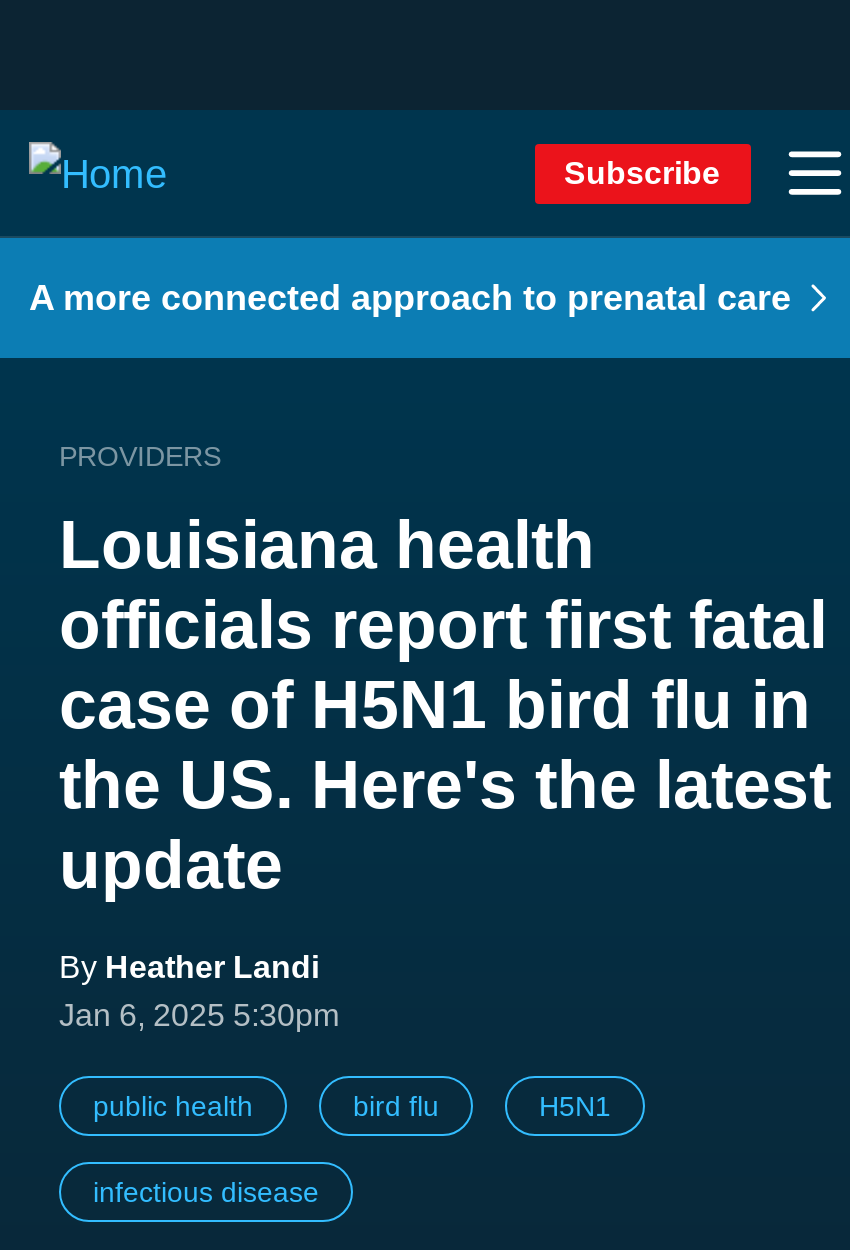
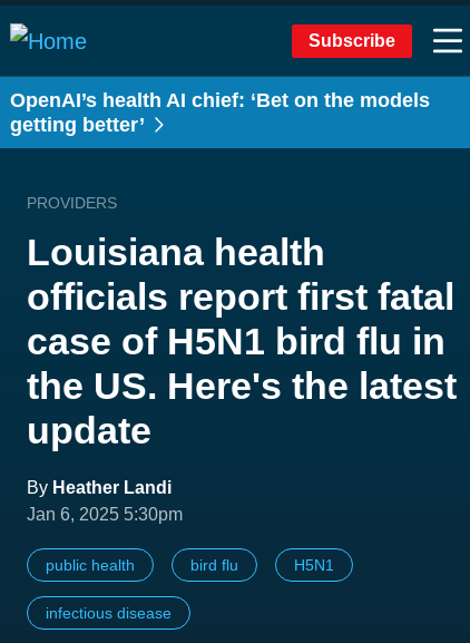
- A more connected approach to prenatal care
+ OpenAI’s health AI chief: ‘Bet on the models
+ getting better’
